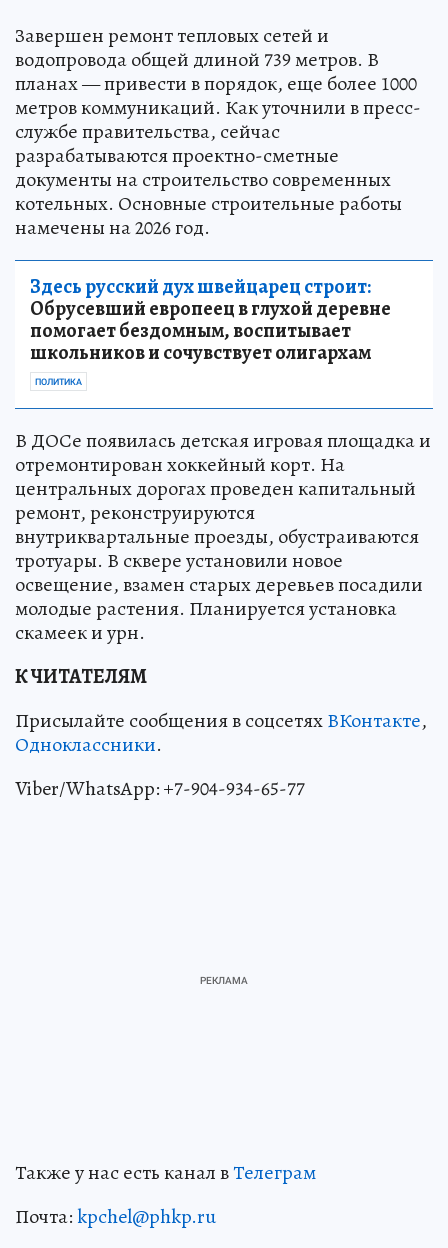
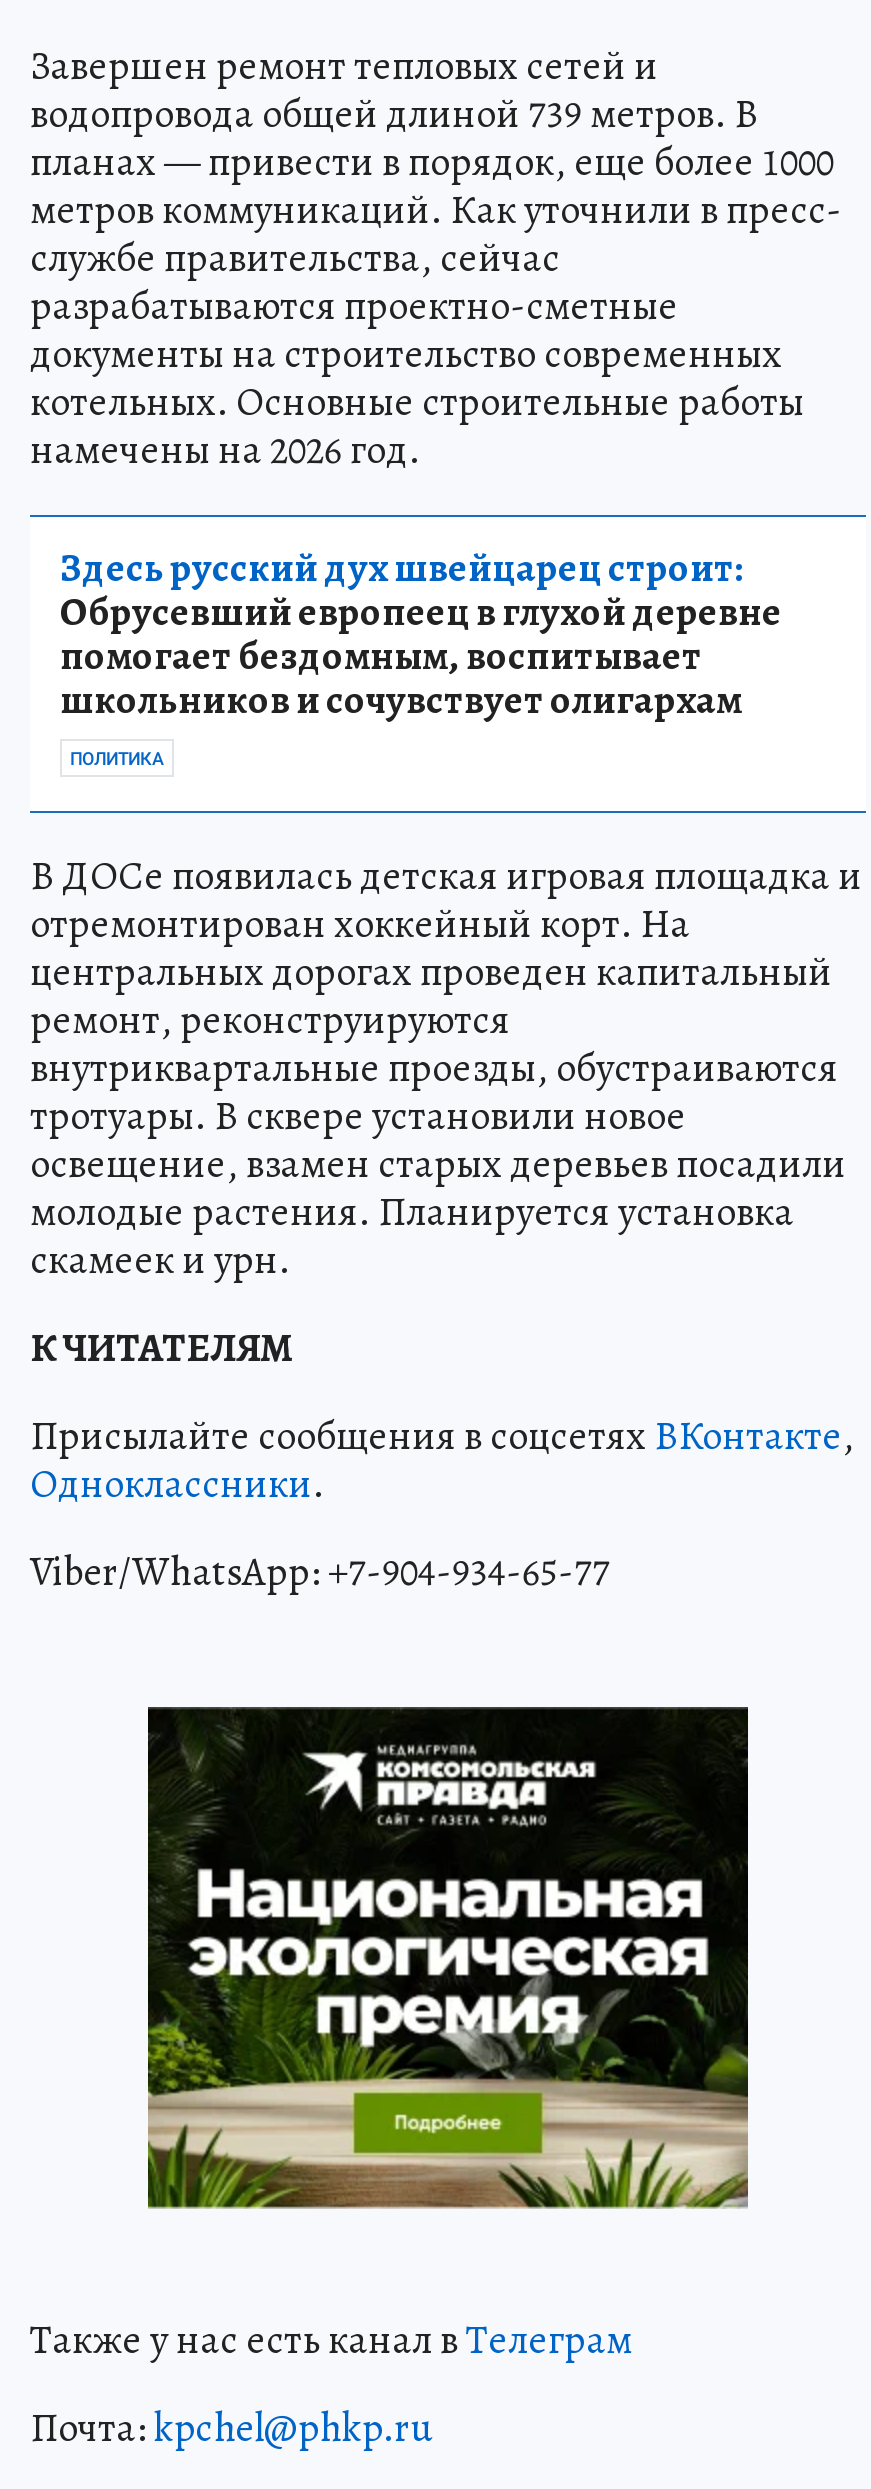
+ [image]
